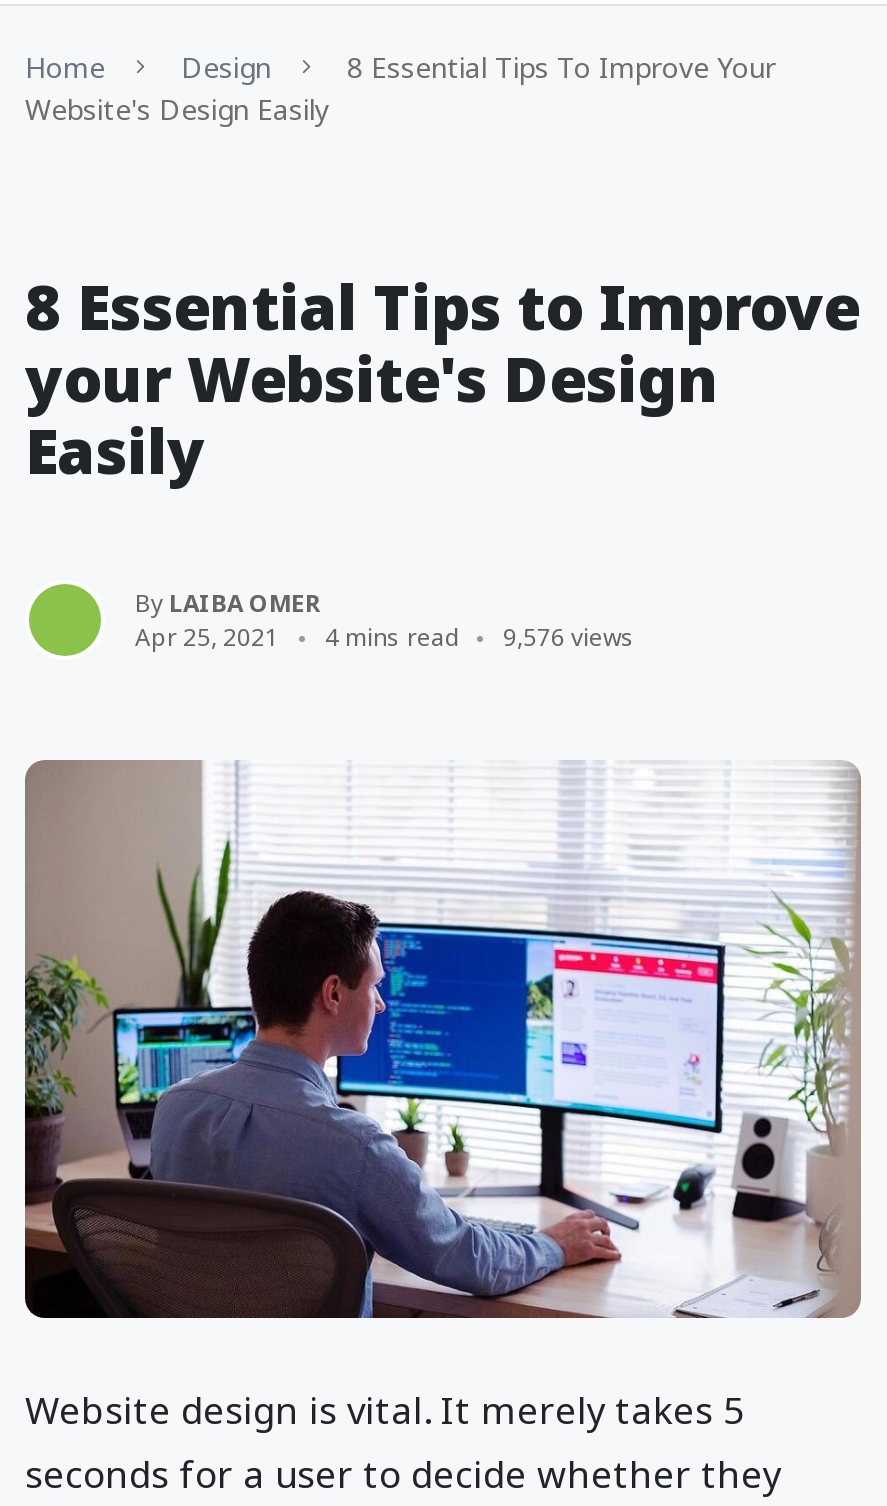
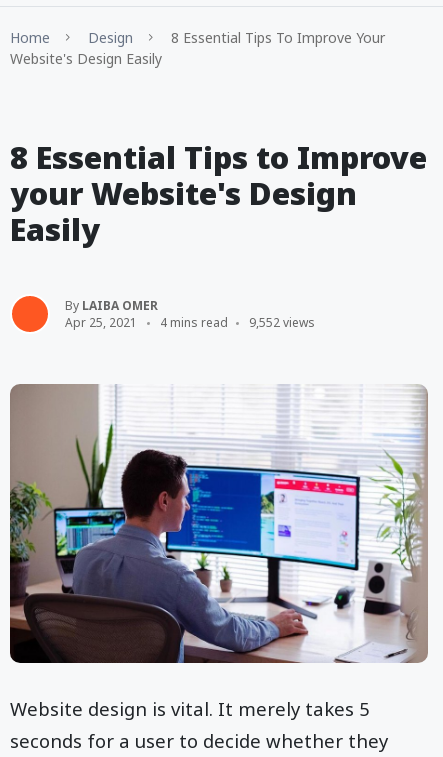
- [image]
- Apr 25, 2021 4 mins read 9,576 views
+ [image]
+ Apr 25, 2021 4 mins read 9,552 views
